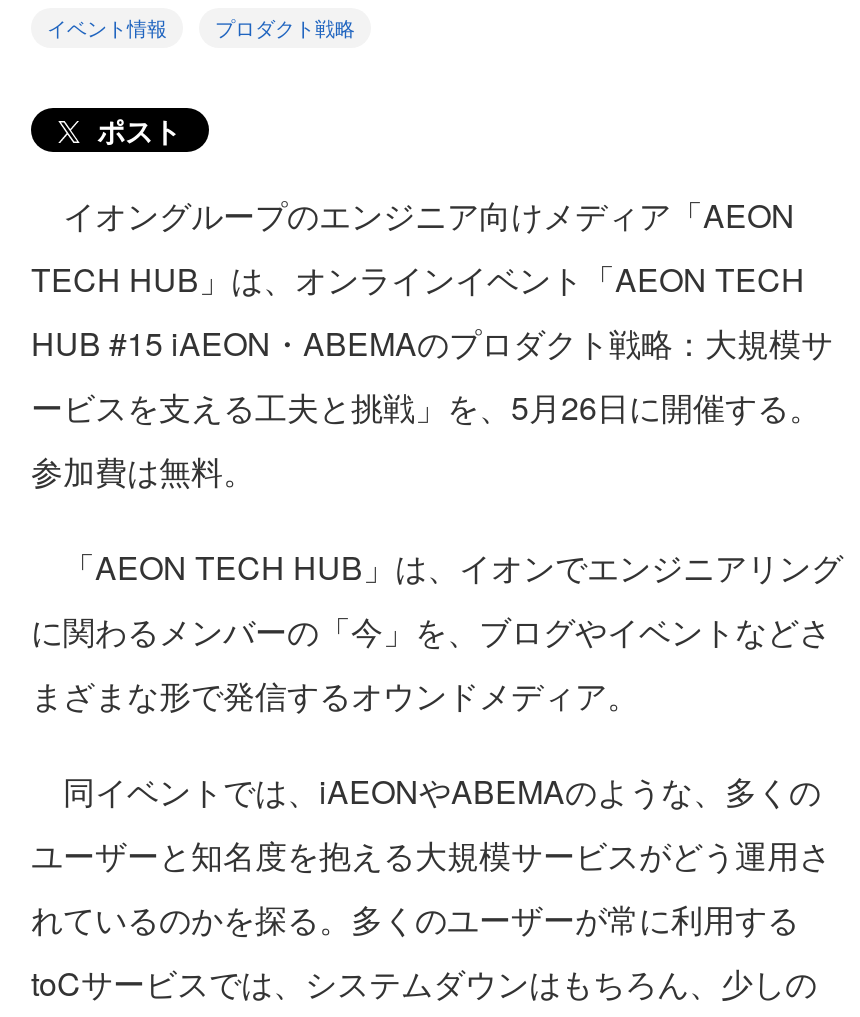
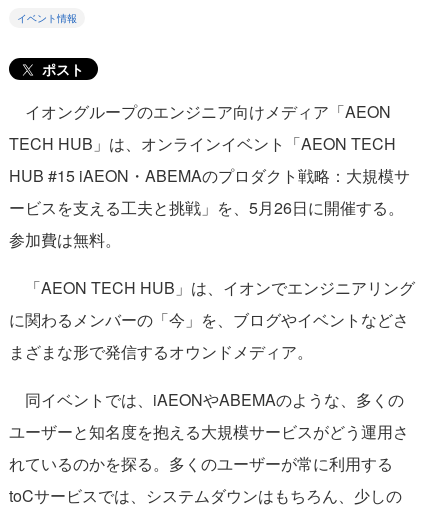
- プロダクト戦略
